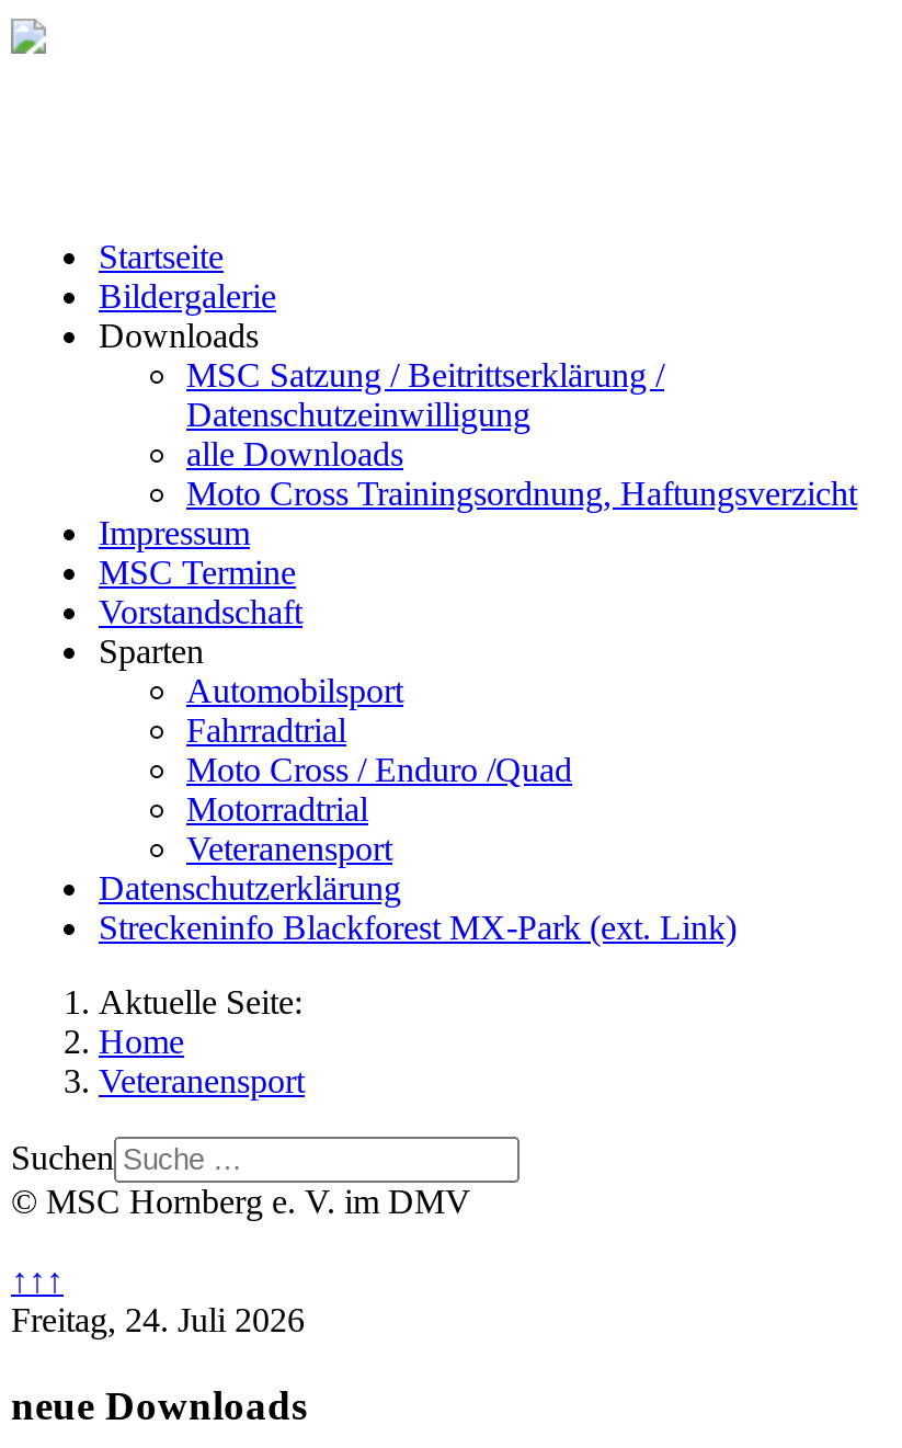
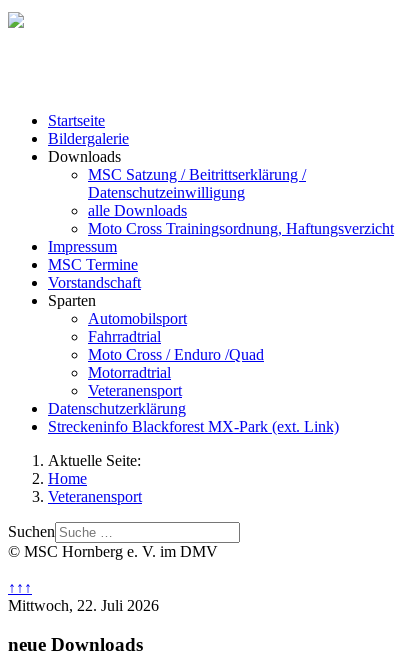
- Freitag, 24. Juli 2026
+ Mittwoch, 22. Juli 2026
